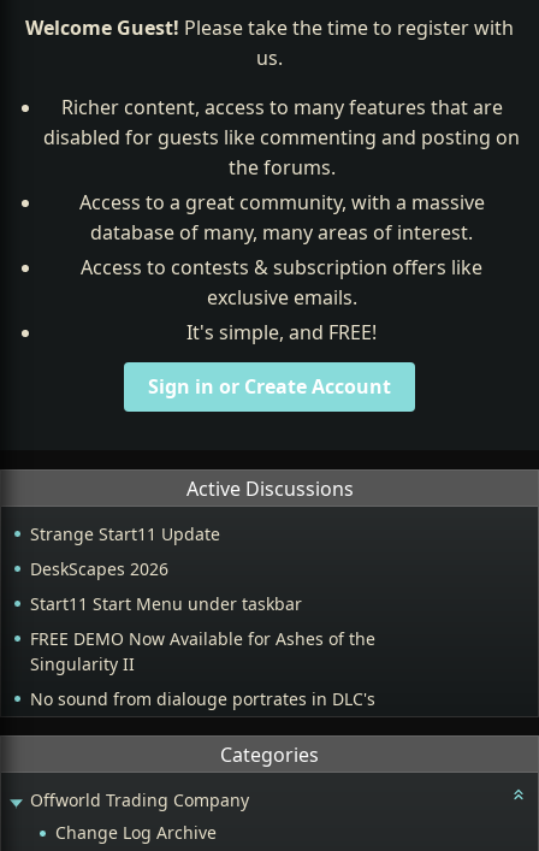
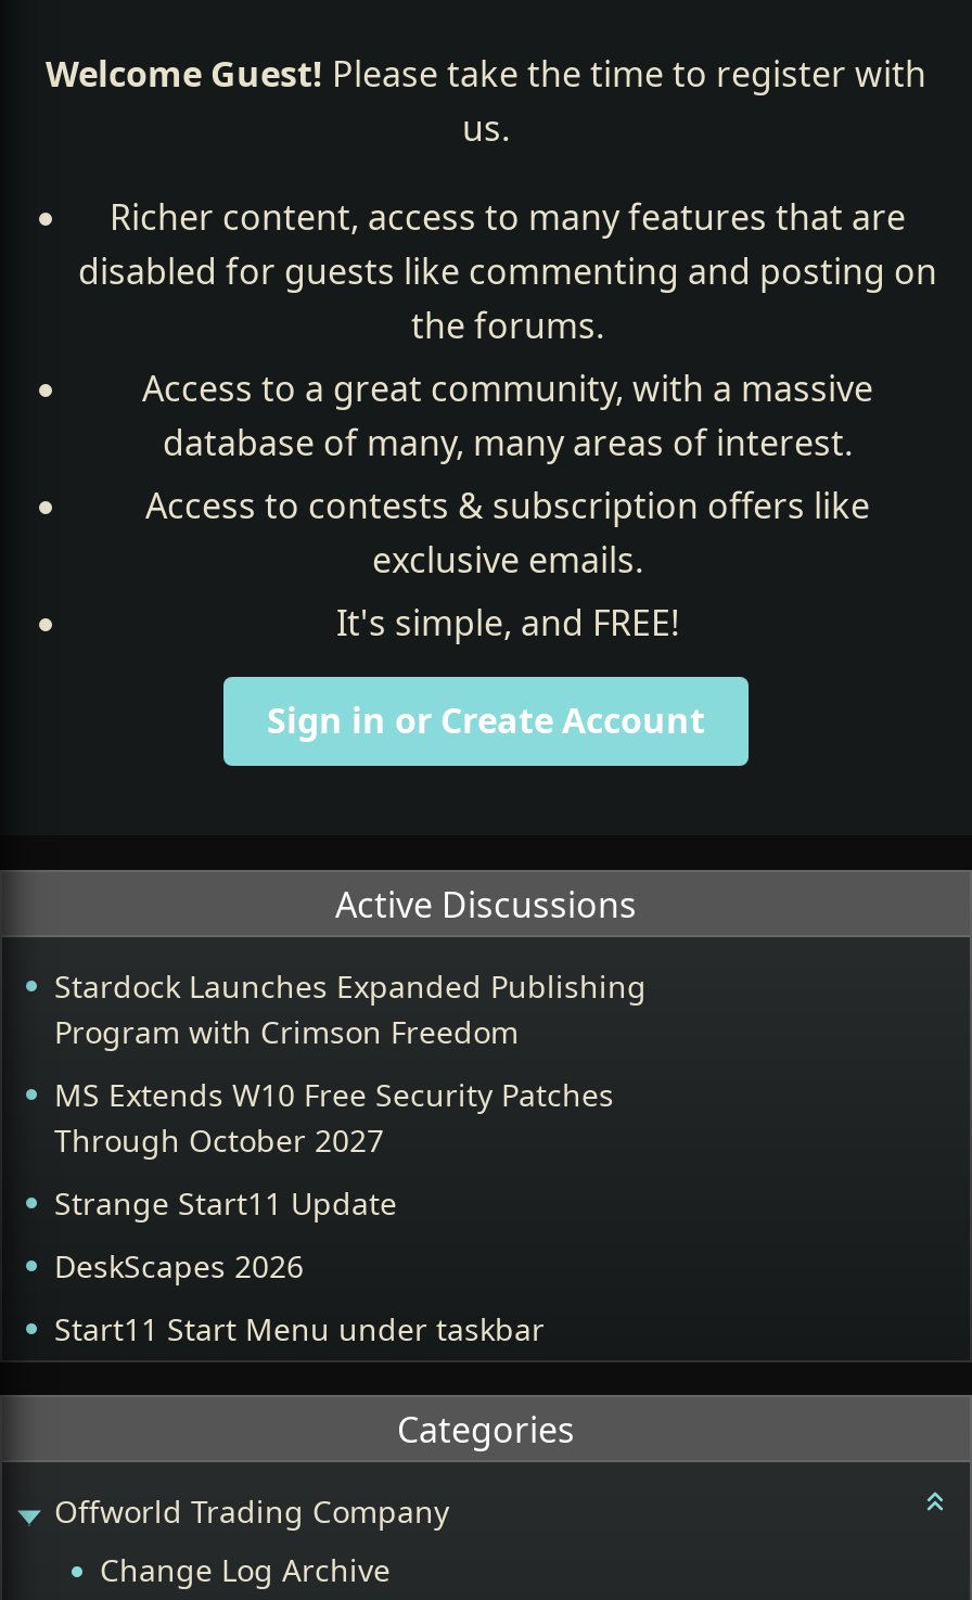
+ Stardock Launches Expanded Publishing
+ Program with Crimson Freedom
+ MS Extends W10 Free Security Patches
+ Through October 2027

moved down: Strange Start11 Update | DeskScapes 2026 | Start11 Start Menu under taskbar

- FREE DEMO Now Available for Ashes of the
- Singularity II
- No sound from dialouge portrates in DLC's
